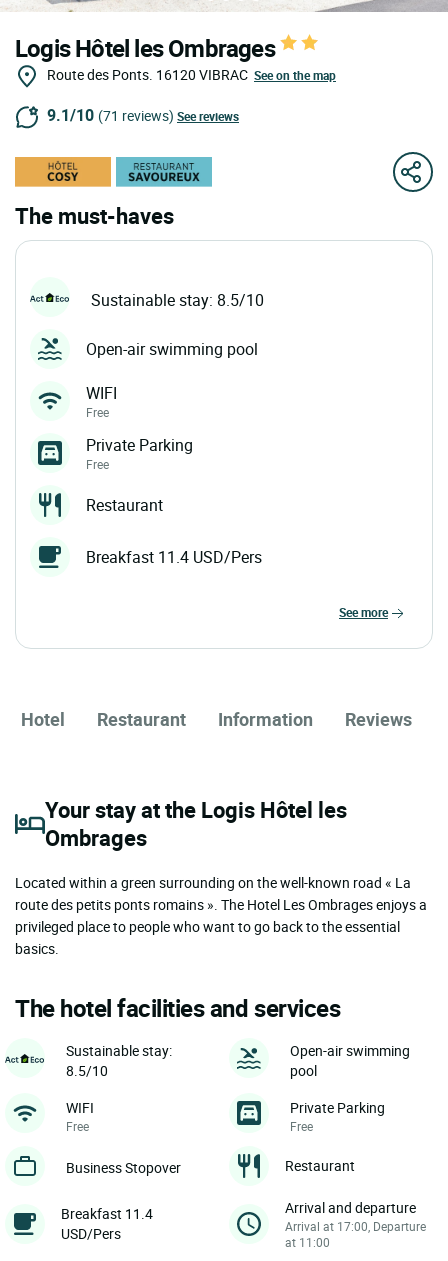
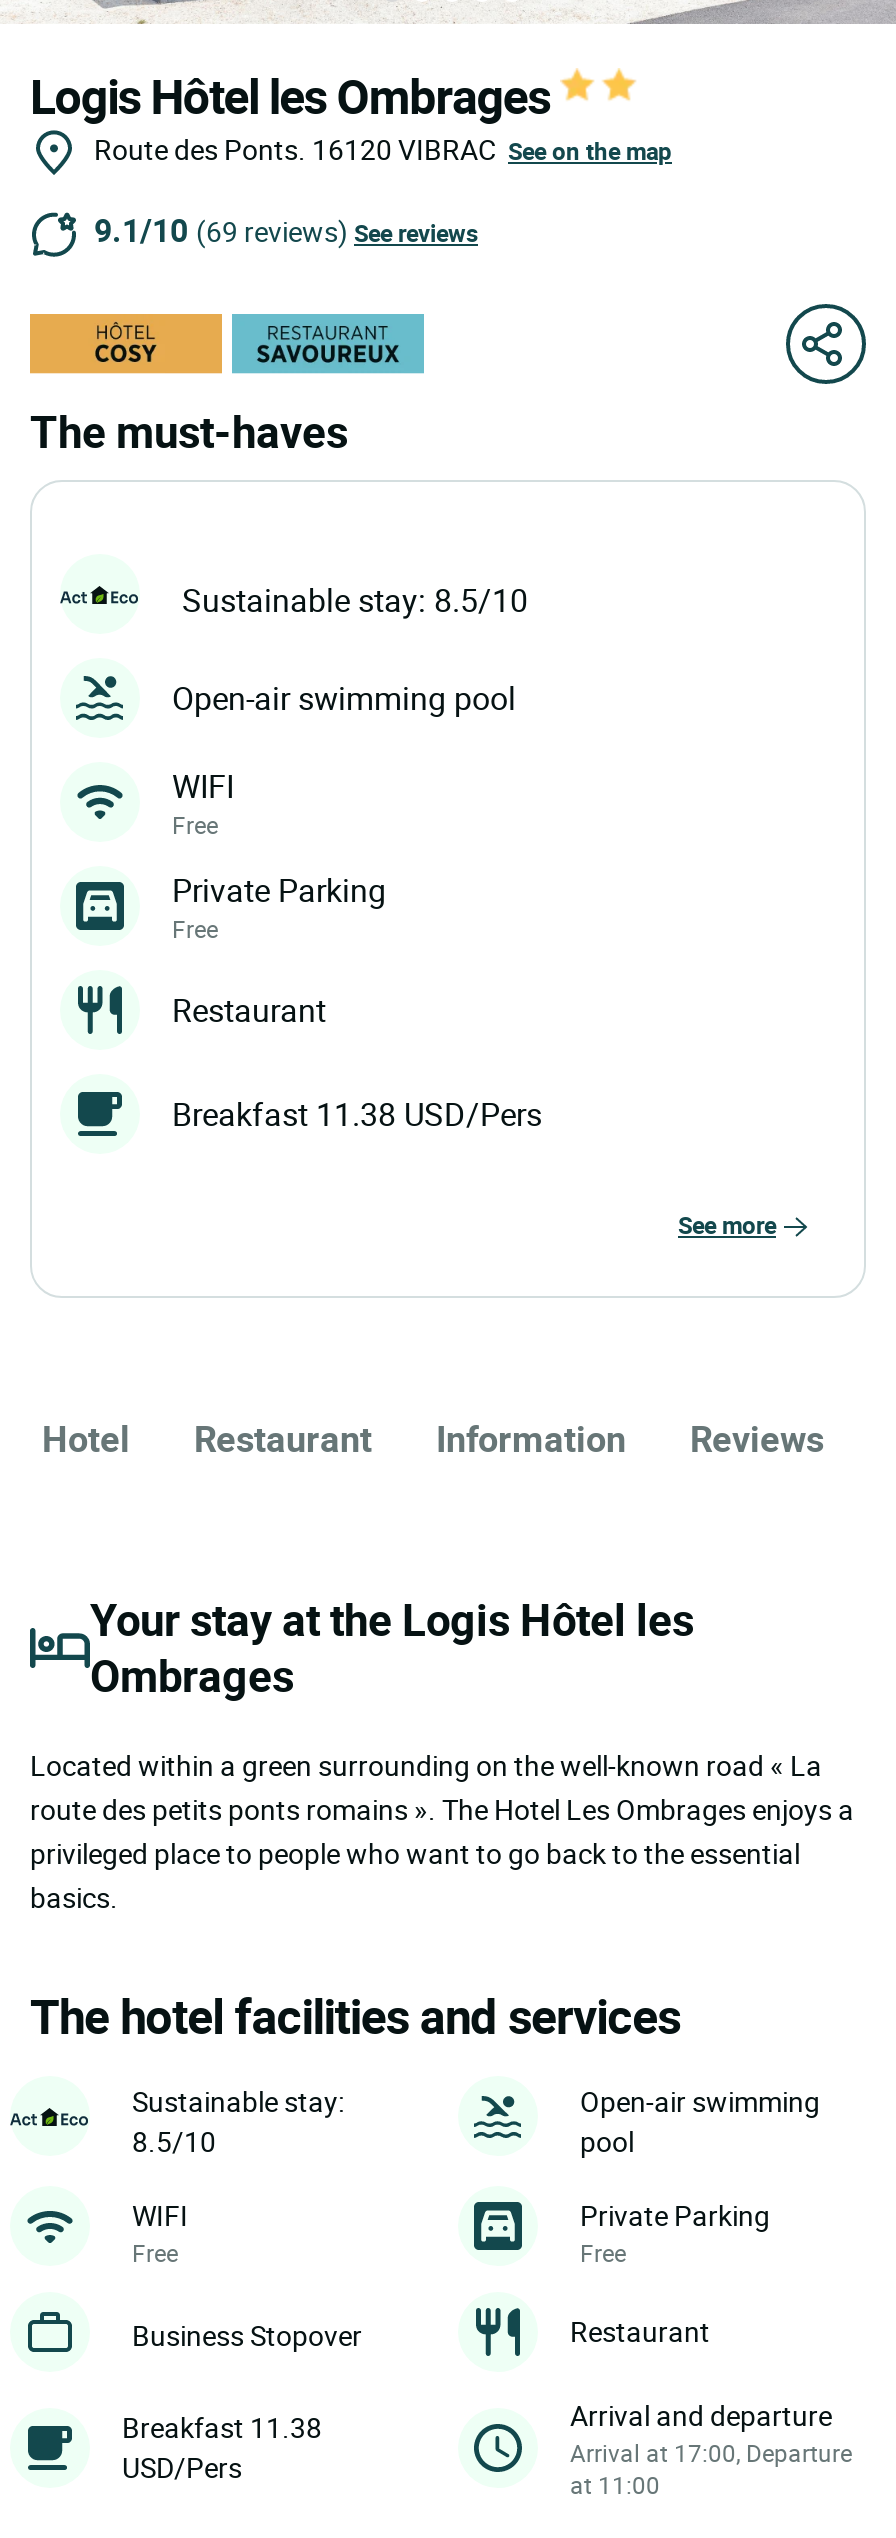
- 9.1/10 (71 reviews) See reviews
+ 9.1/10 (69 reviews) See reviews

- Breakfast 11.4 USD/Pers
+ Breakfast 11.38 USD/Pers

- Breakfast 11.4
+ Breakfast 11.38
